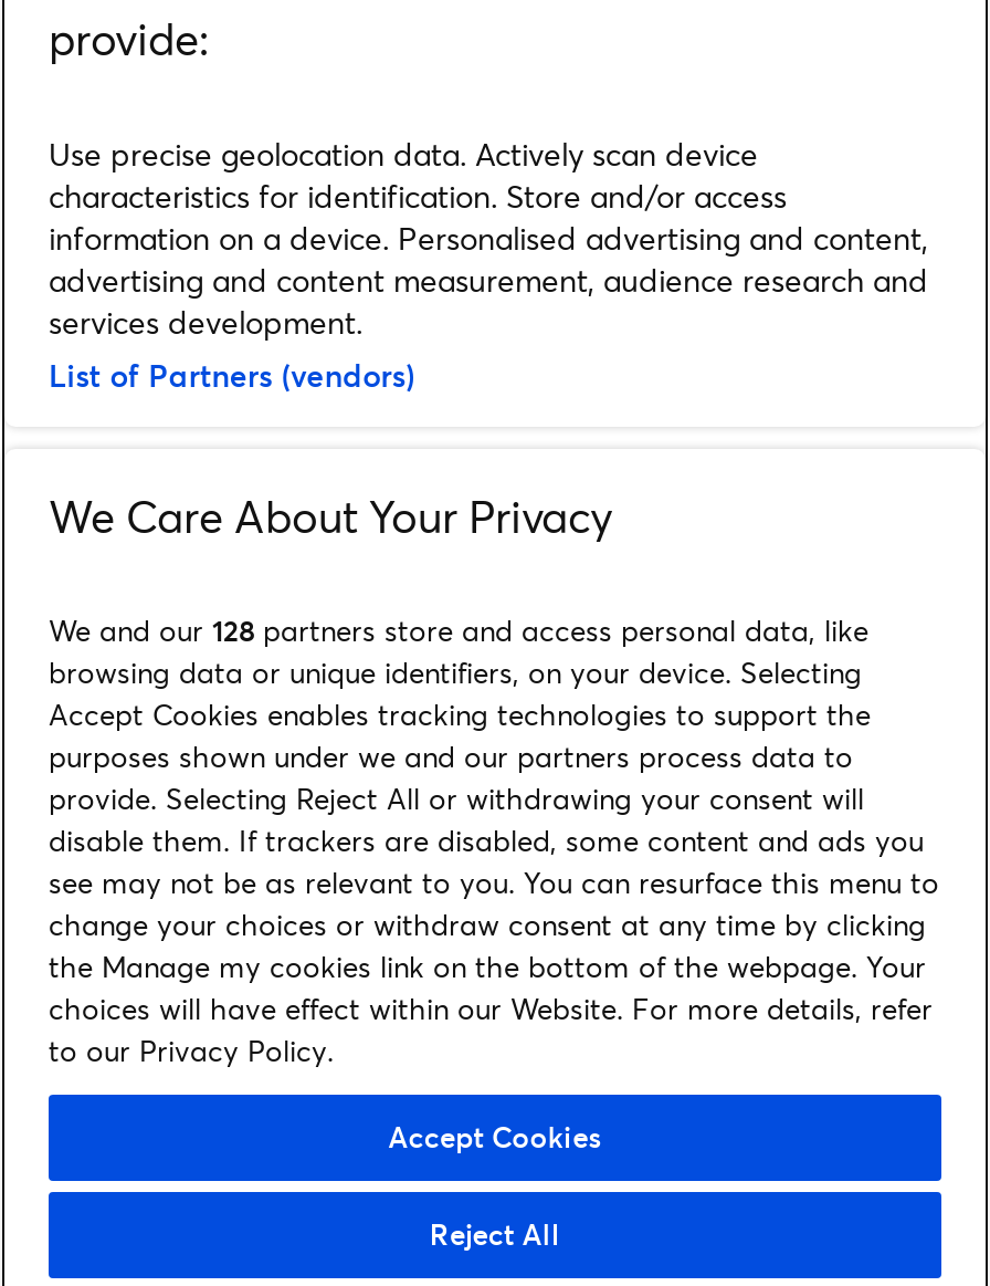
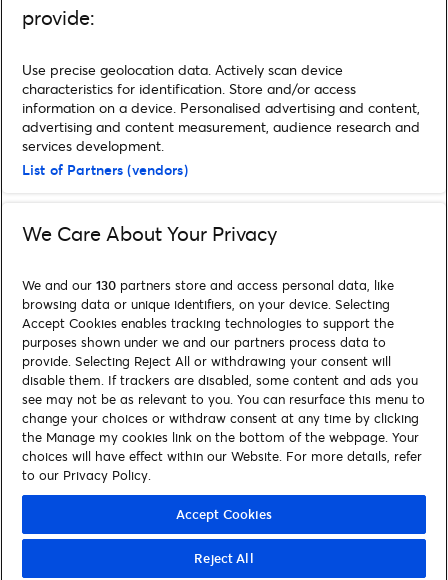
- We and our 128 partners store and access personal data, like
+ We and our 130 partners store and access personal data, like
